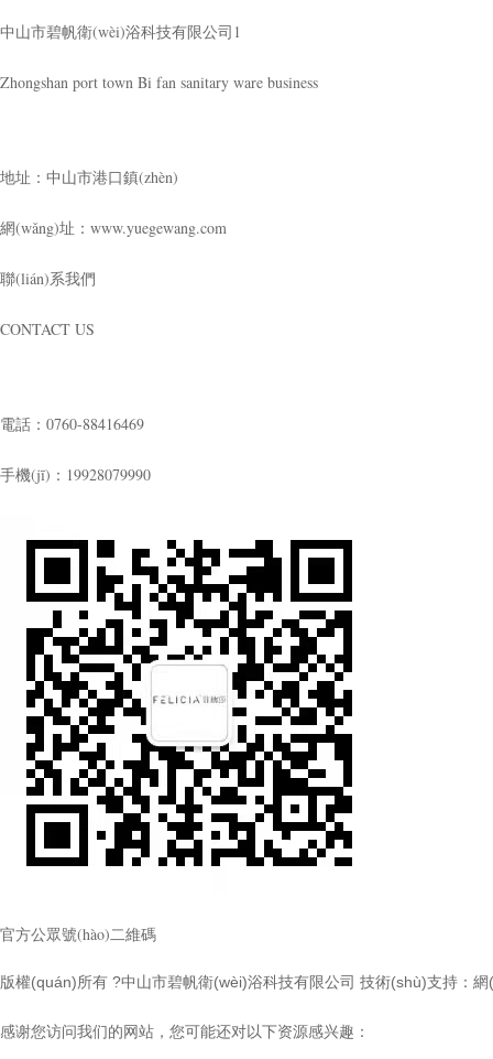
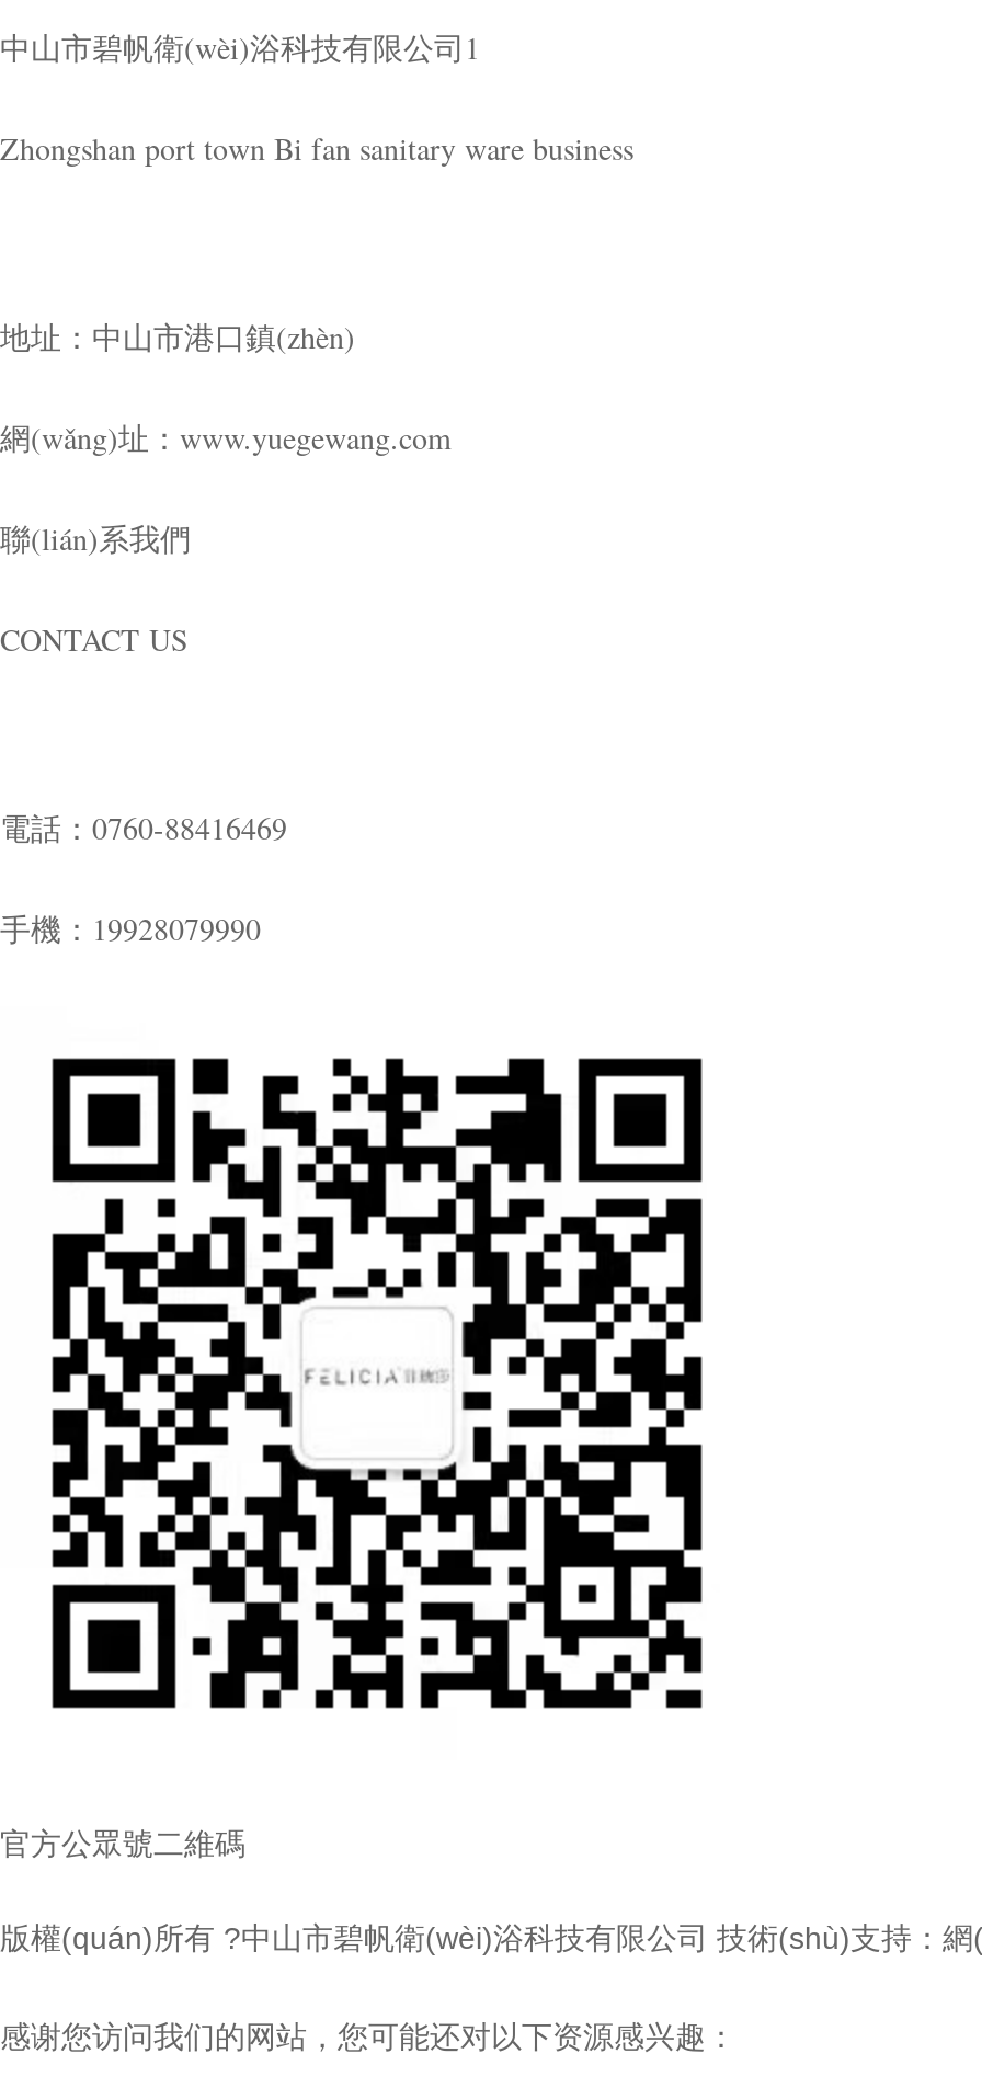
- 手機(jī)：19928079990
+ 手機：19928079990

- 官方公眾號(hào)二維碼
+ 官方公眾號二維碼
